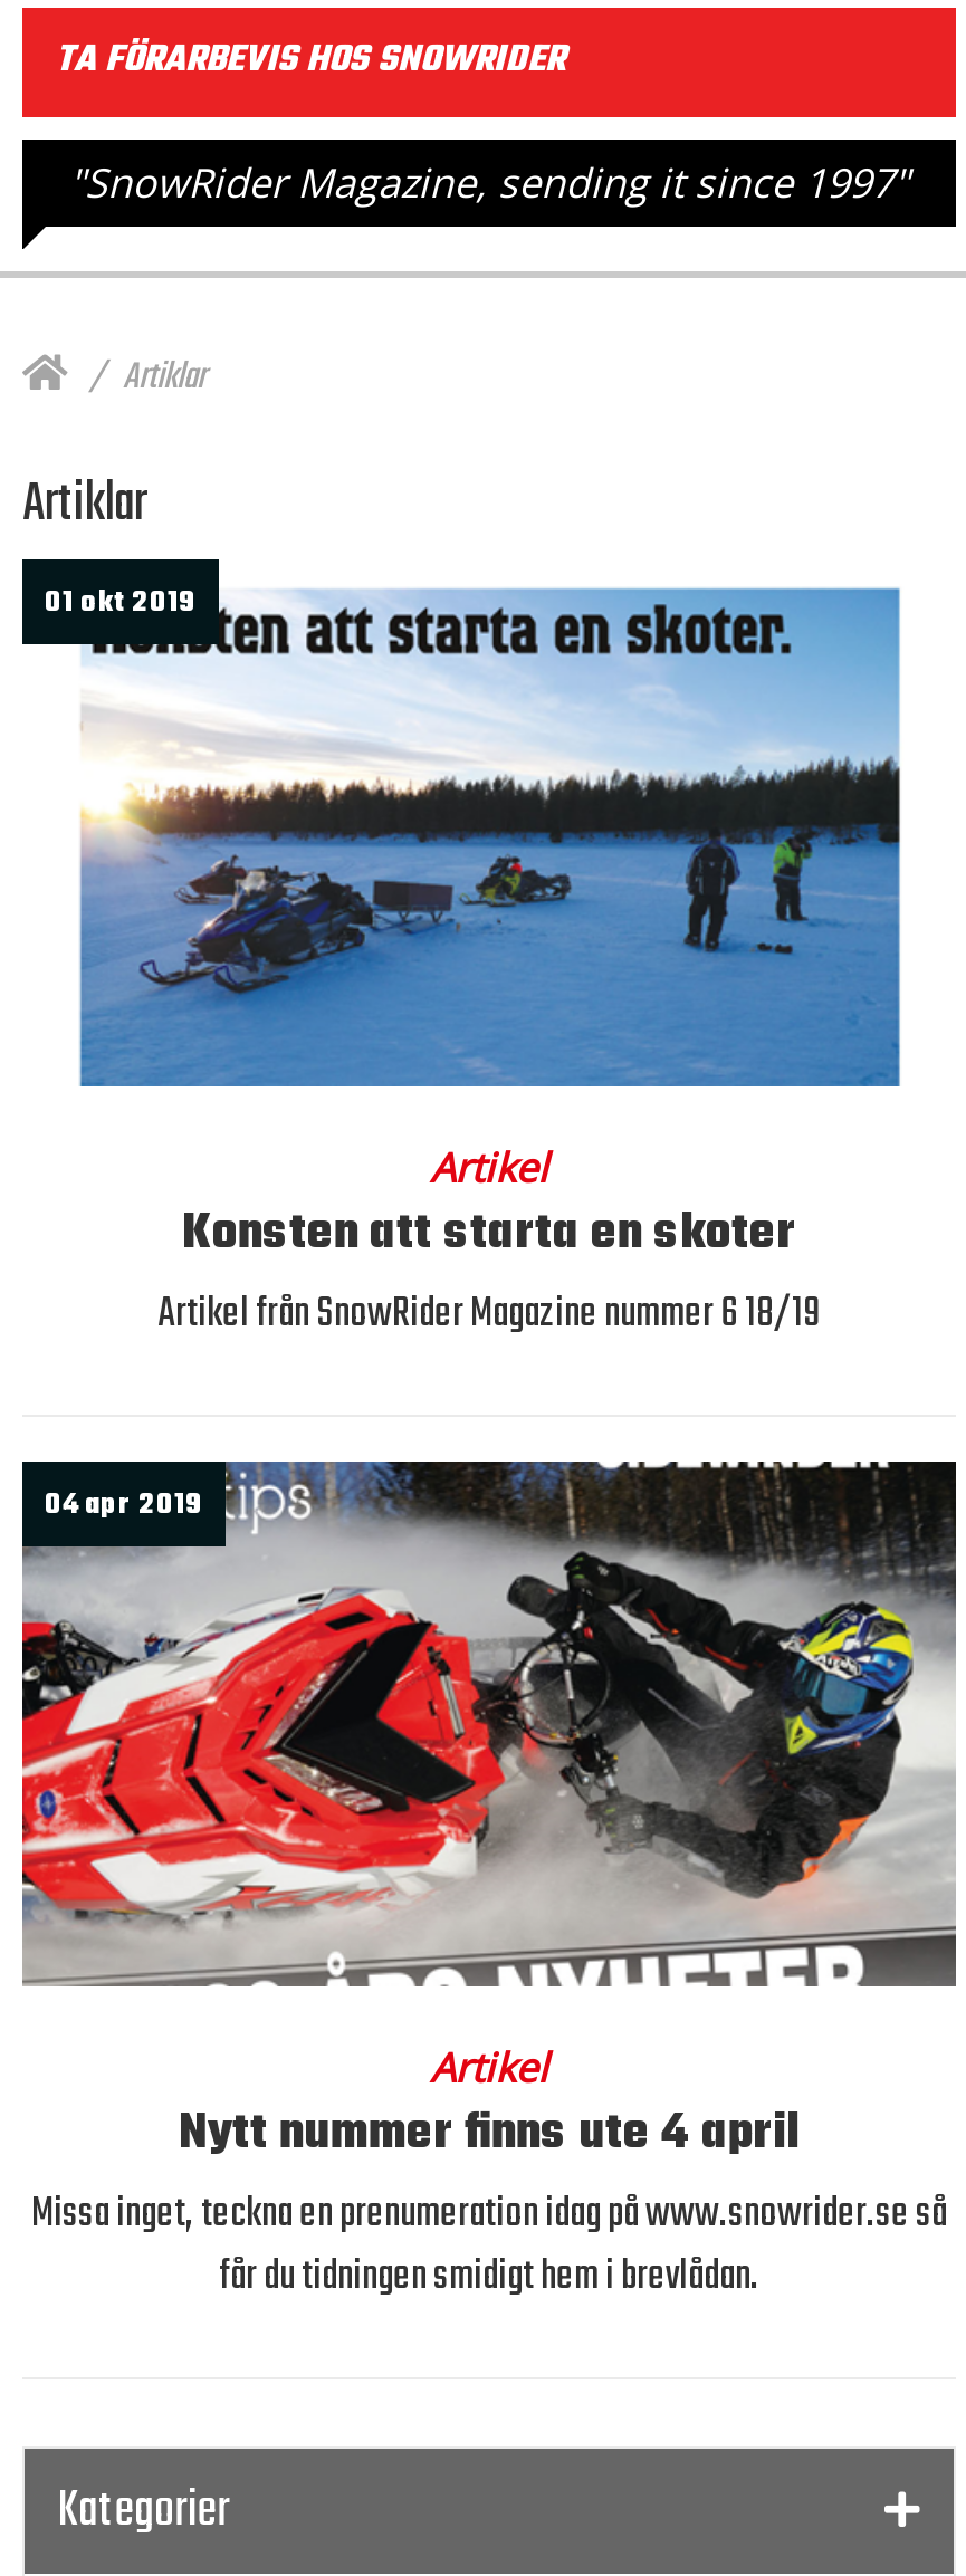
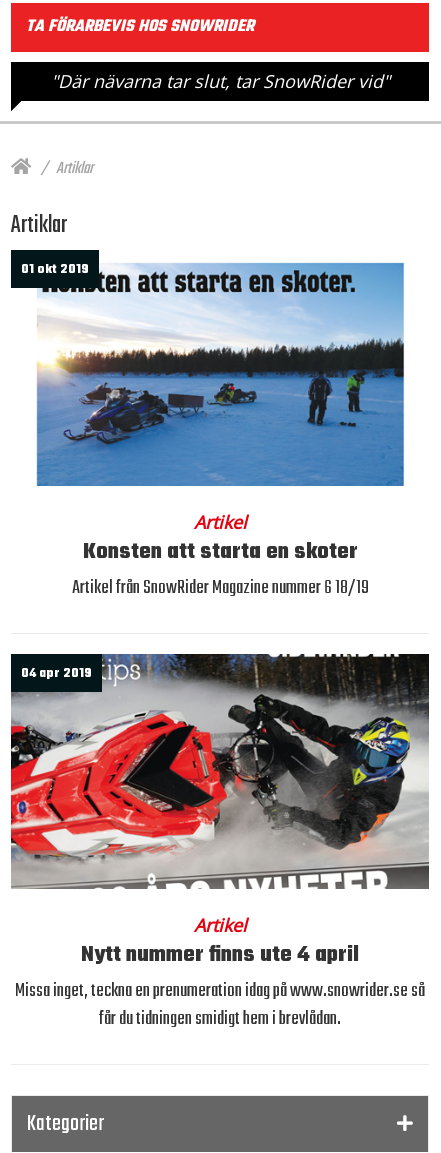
- "SnowRider Magazine, sending it since 1997"
+ "Där nävarna tar slut, tar SnowRider vid"
